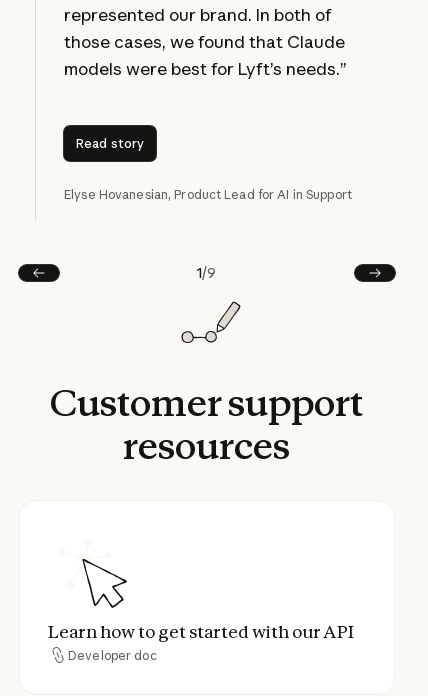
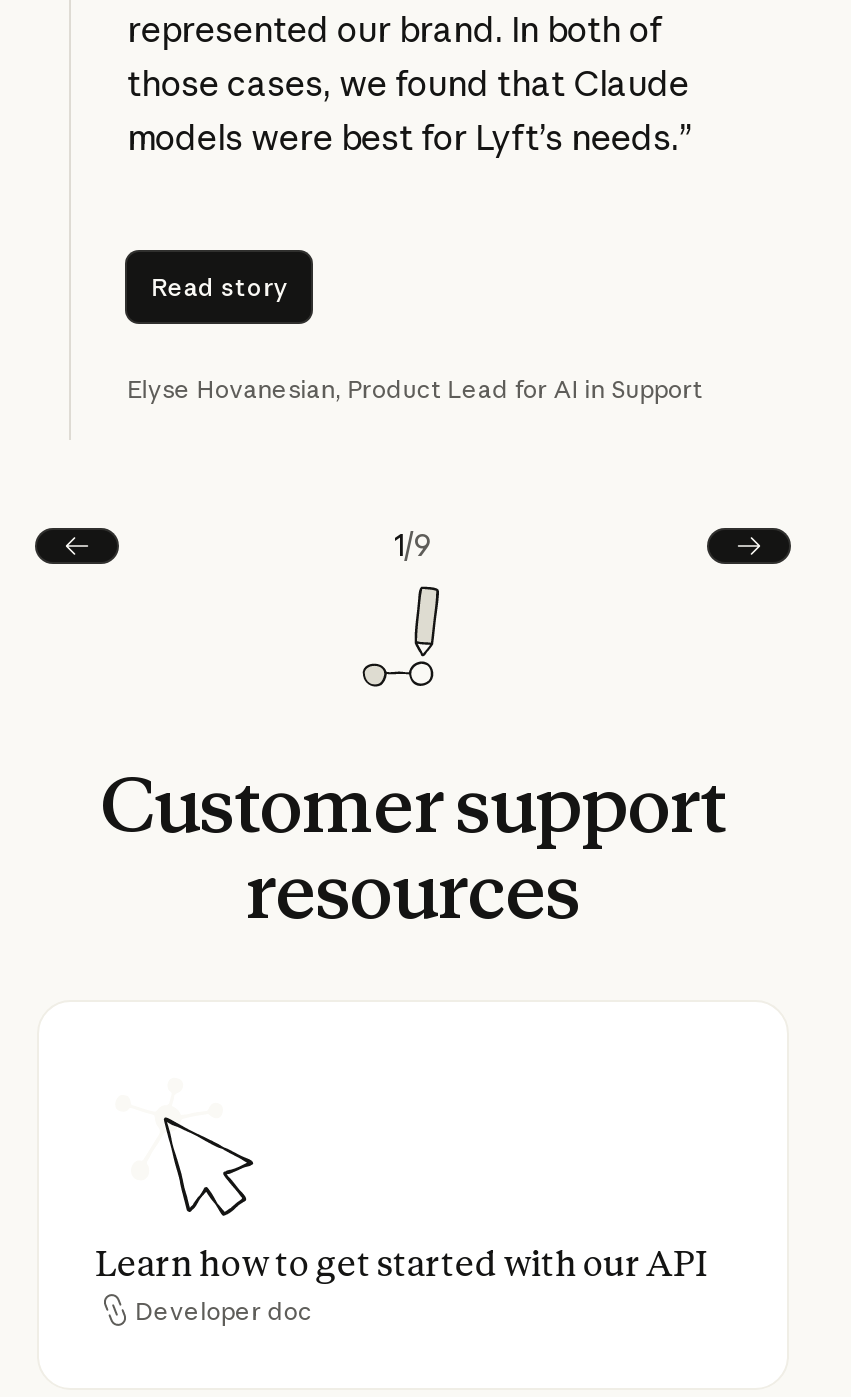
- [image]
+ [image]
